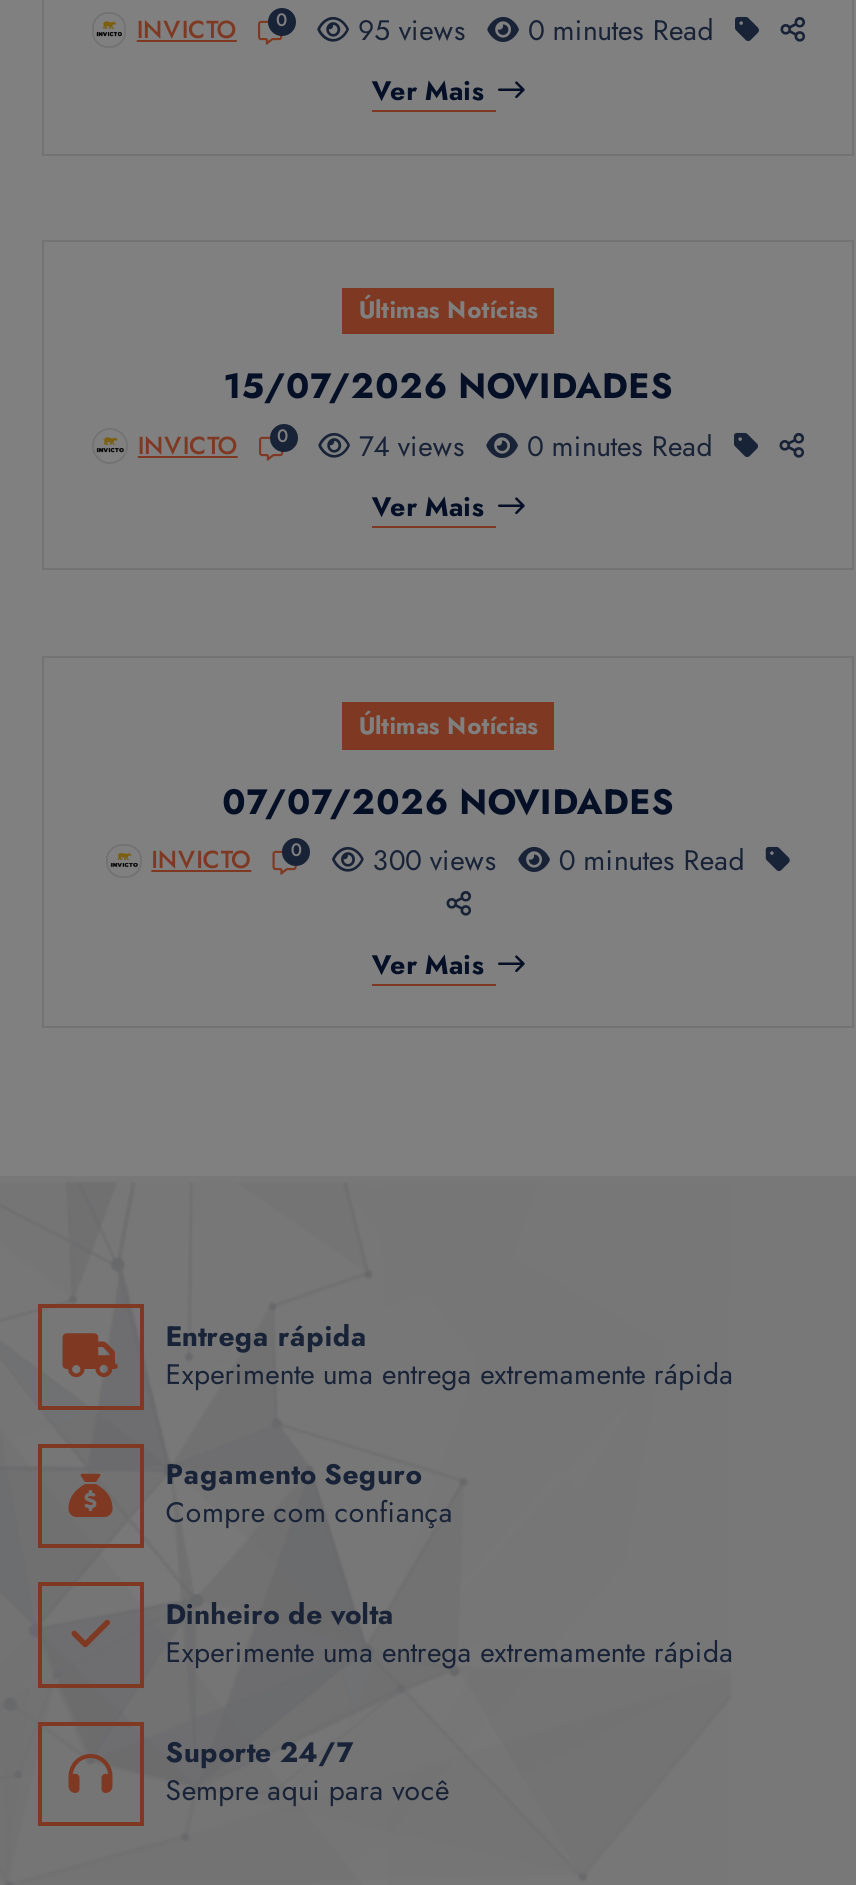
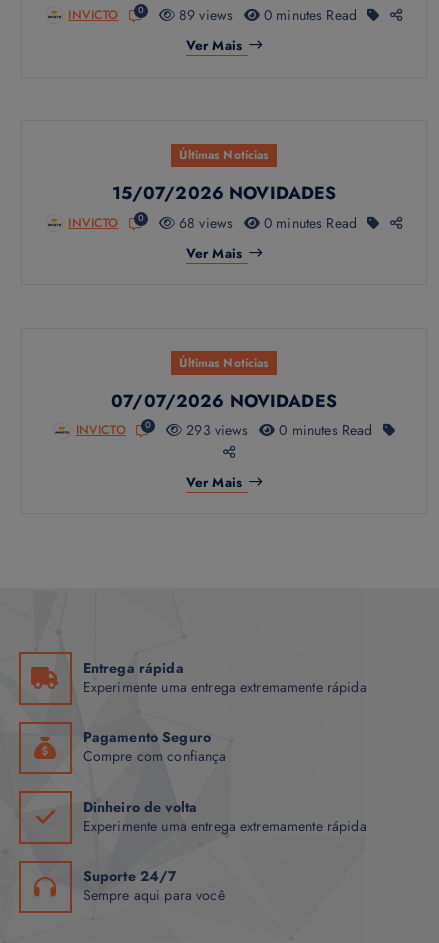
- 95 views 0 minutes Read
+ 89 views 0 minutes Read

- 74 views
+ 68 views

- 300 views
+ 293 views
